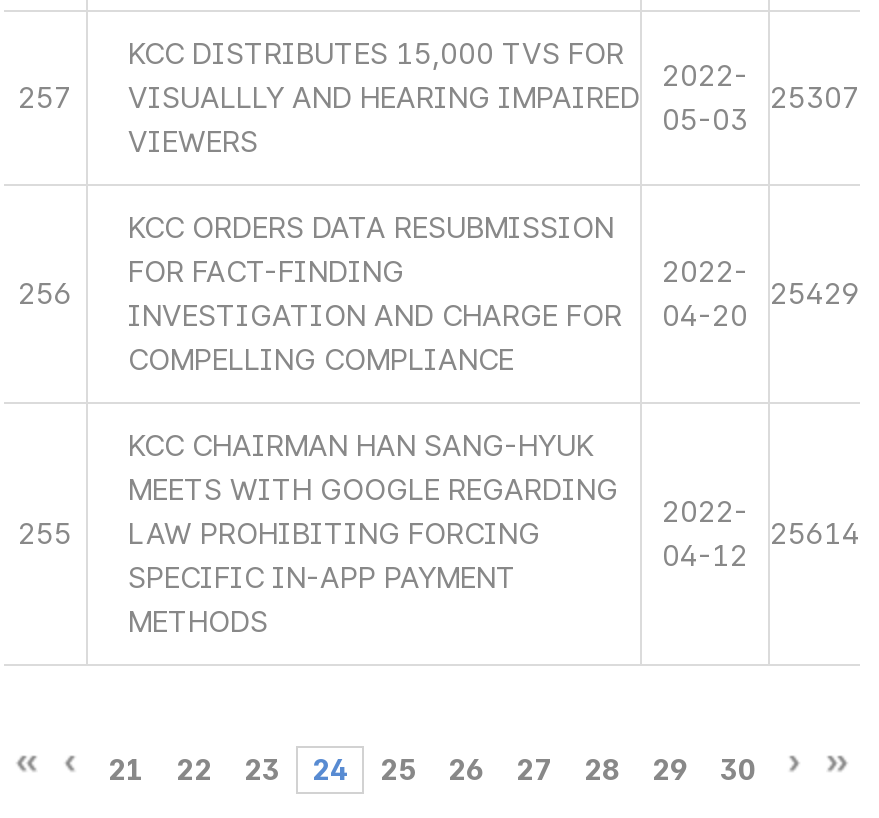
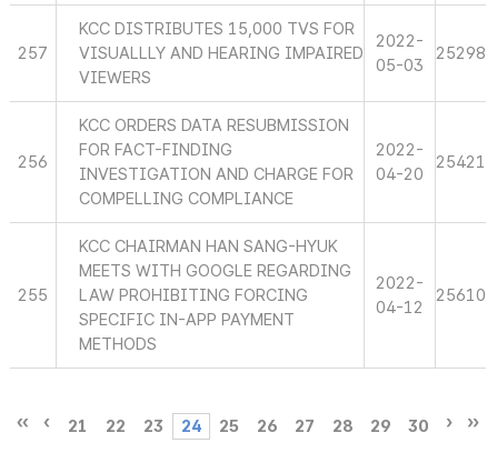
- 25307
+ 25298

- 25429
+ 25421

- 25614
+ 25610
